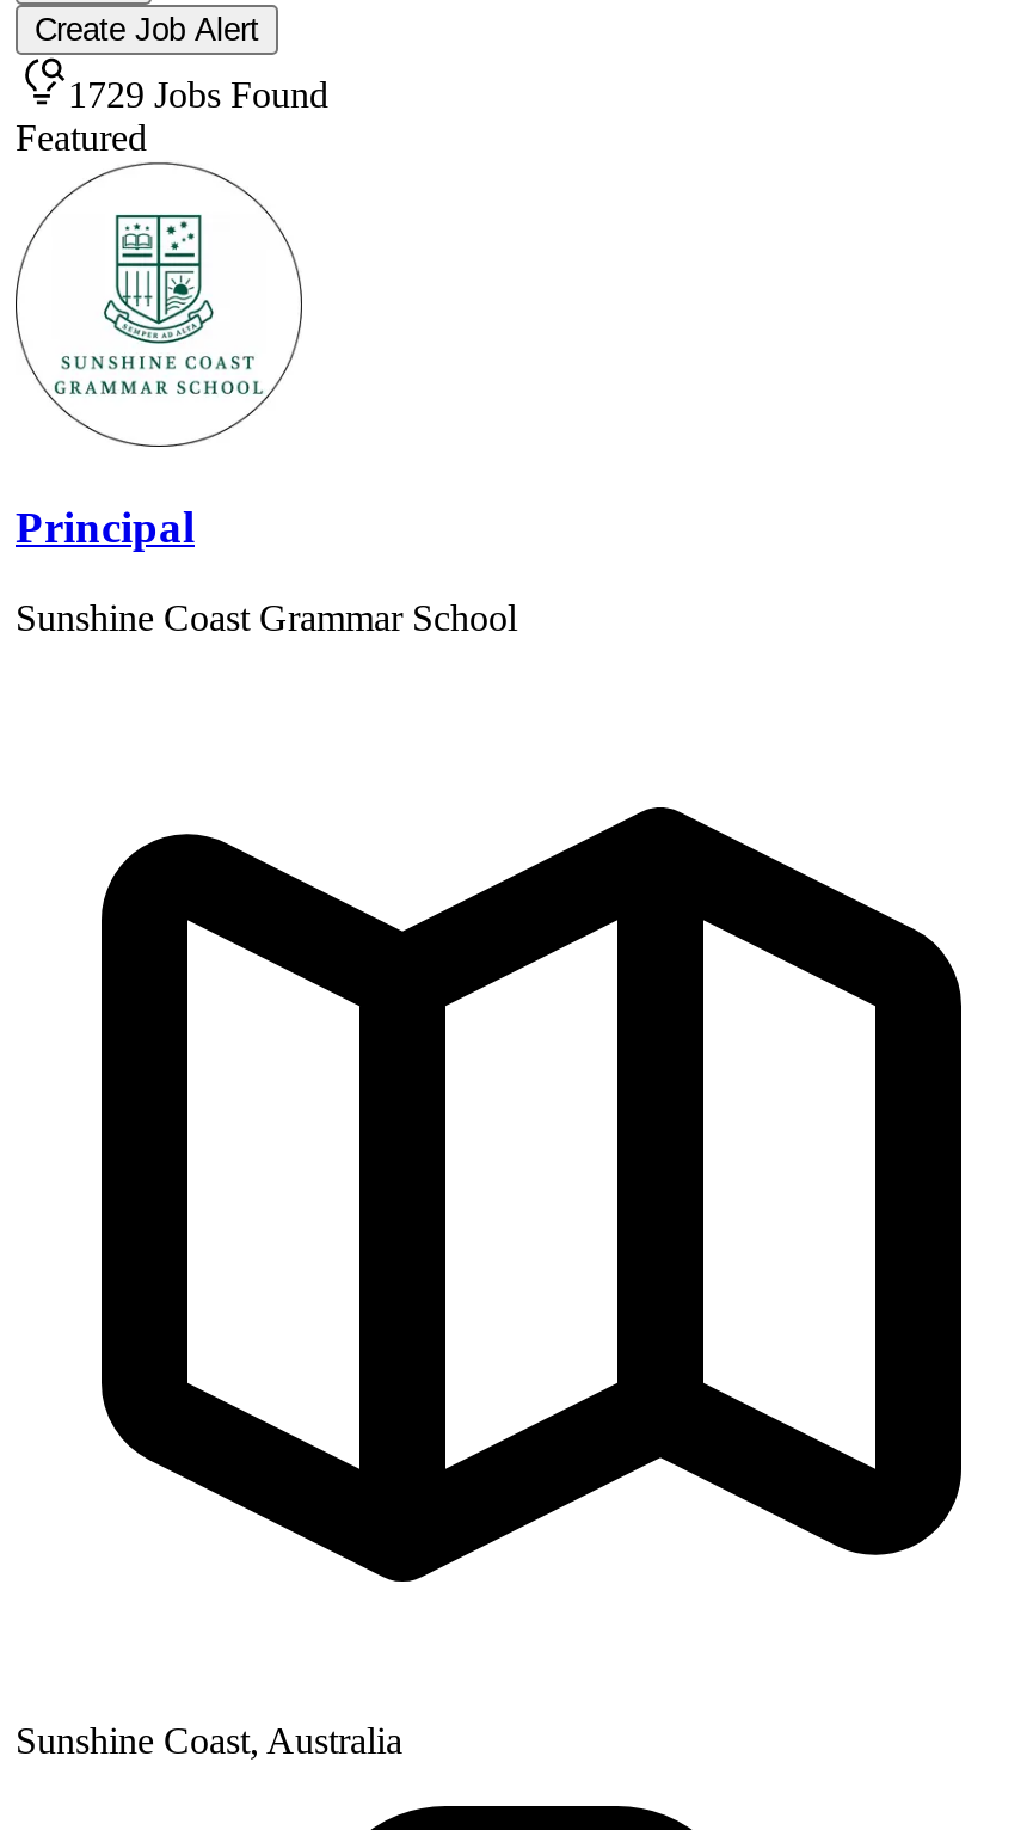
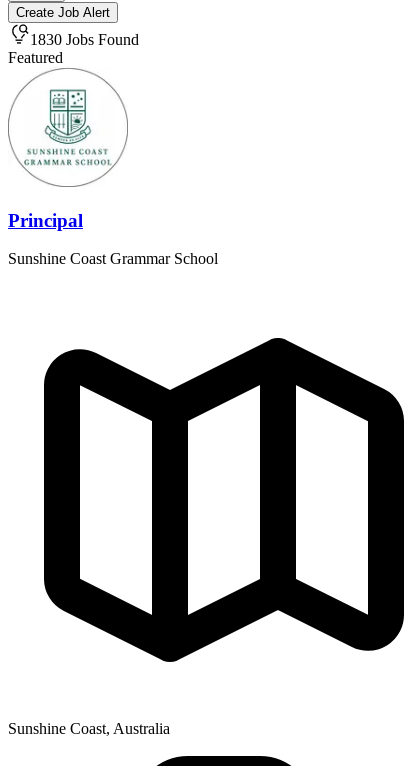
- 1729 Jobs Found
+ 1830 Jobs Found
